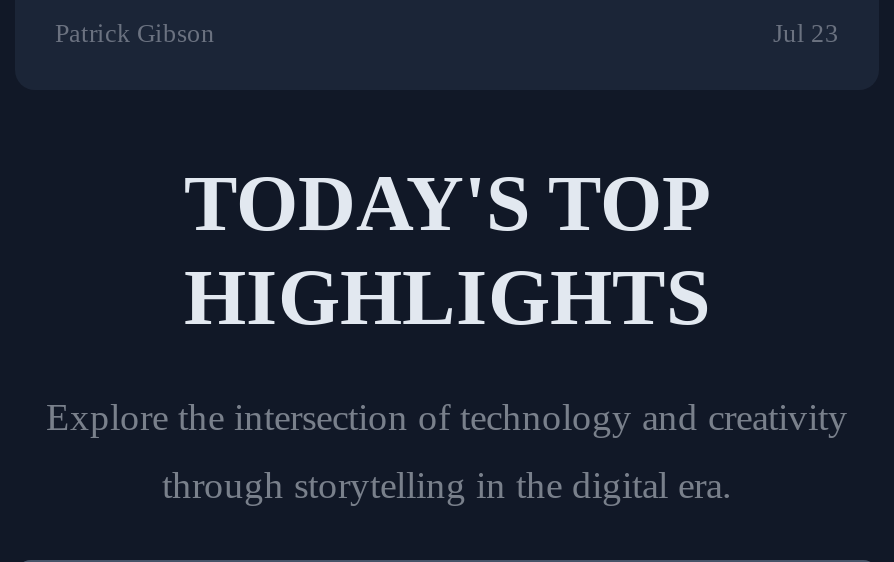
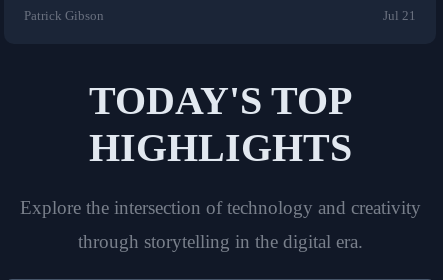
- Jul 23
+ Jul 21
